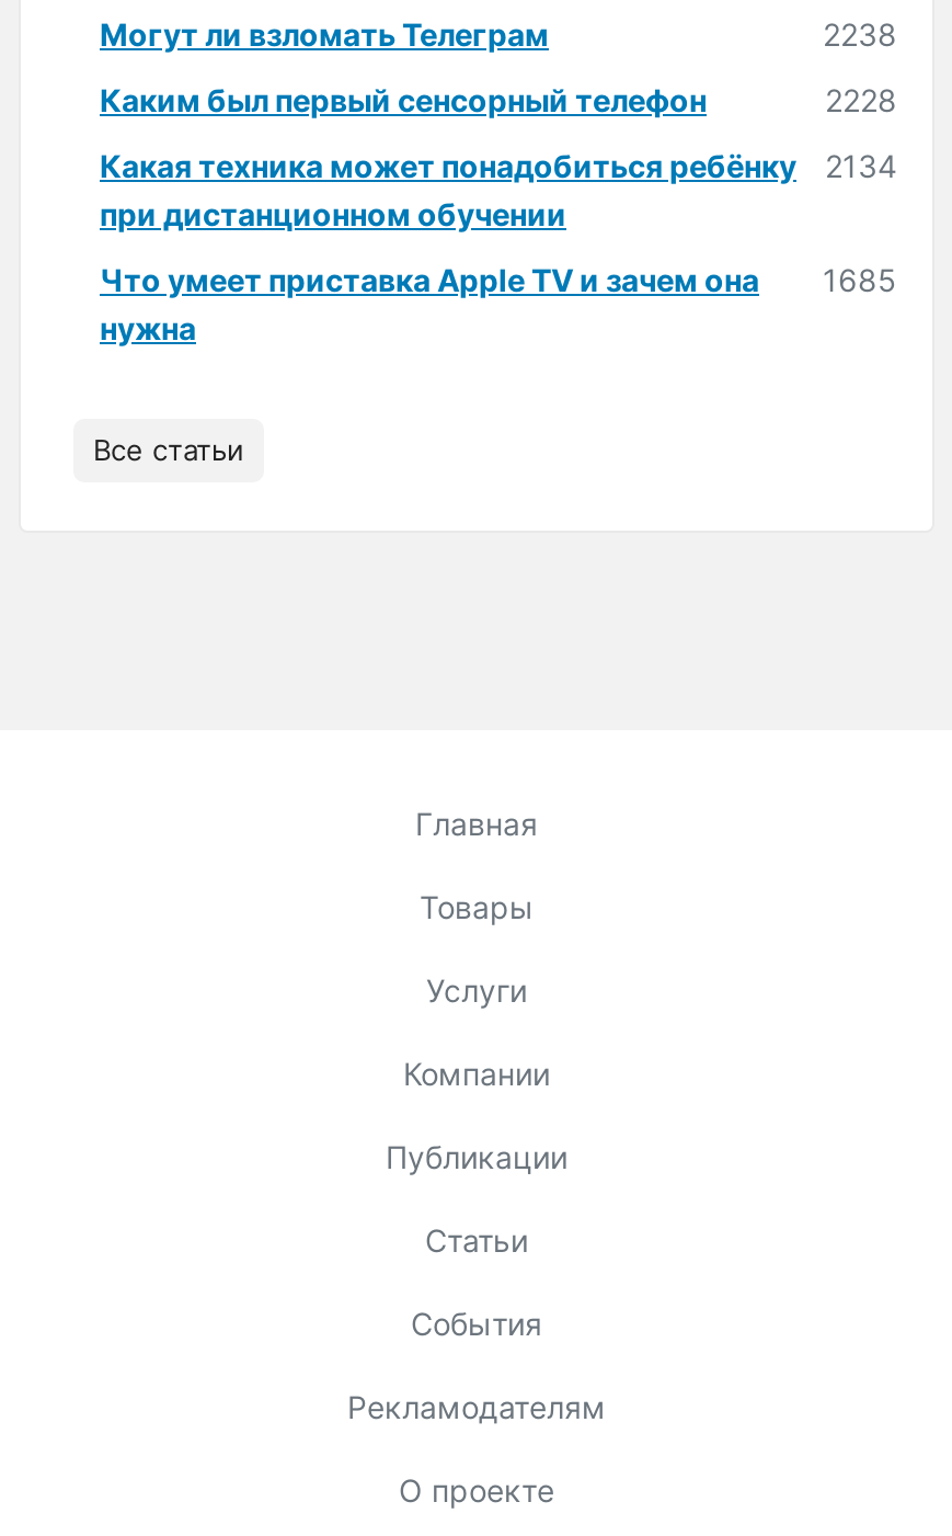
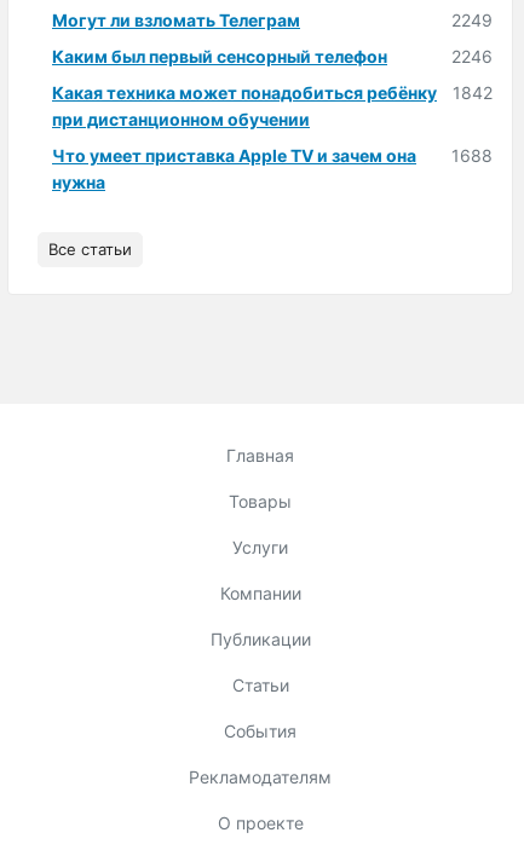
- 2238
+ 2249

- 2228
+ 2246

- Какая техника может понадобиться ребёнку 2134
+ Какая техника может понадобиться ребёнку 1842

- Что умеет приставка Apple TV и зачем она 1685
+ Что умеет приставка Apple TV и зачем она 1688
